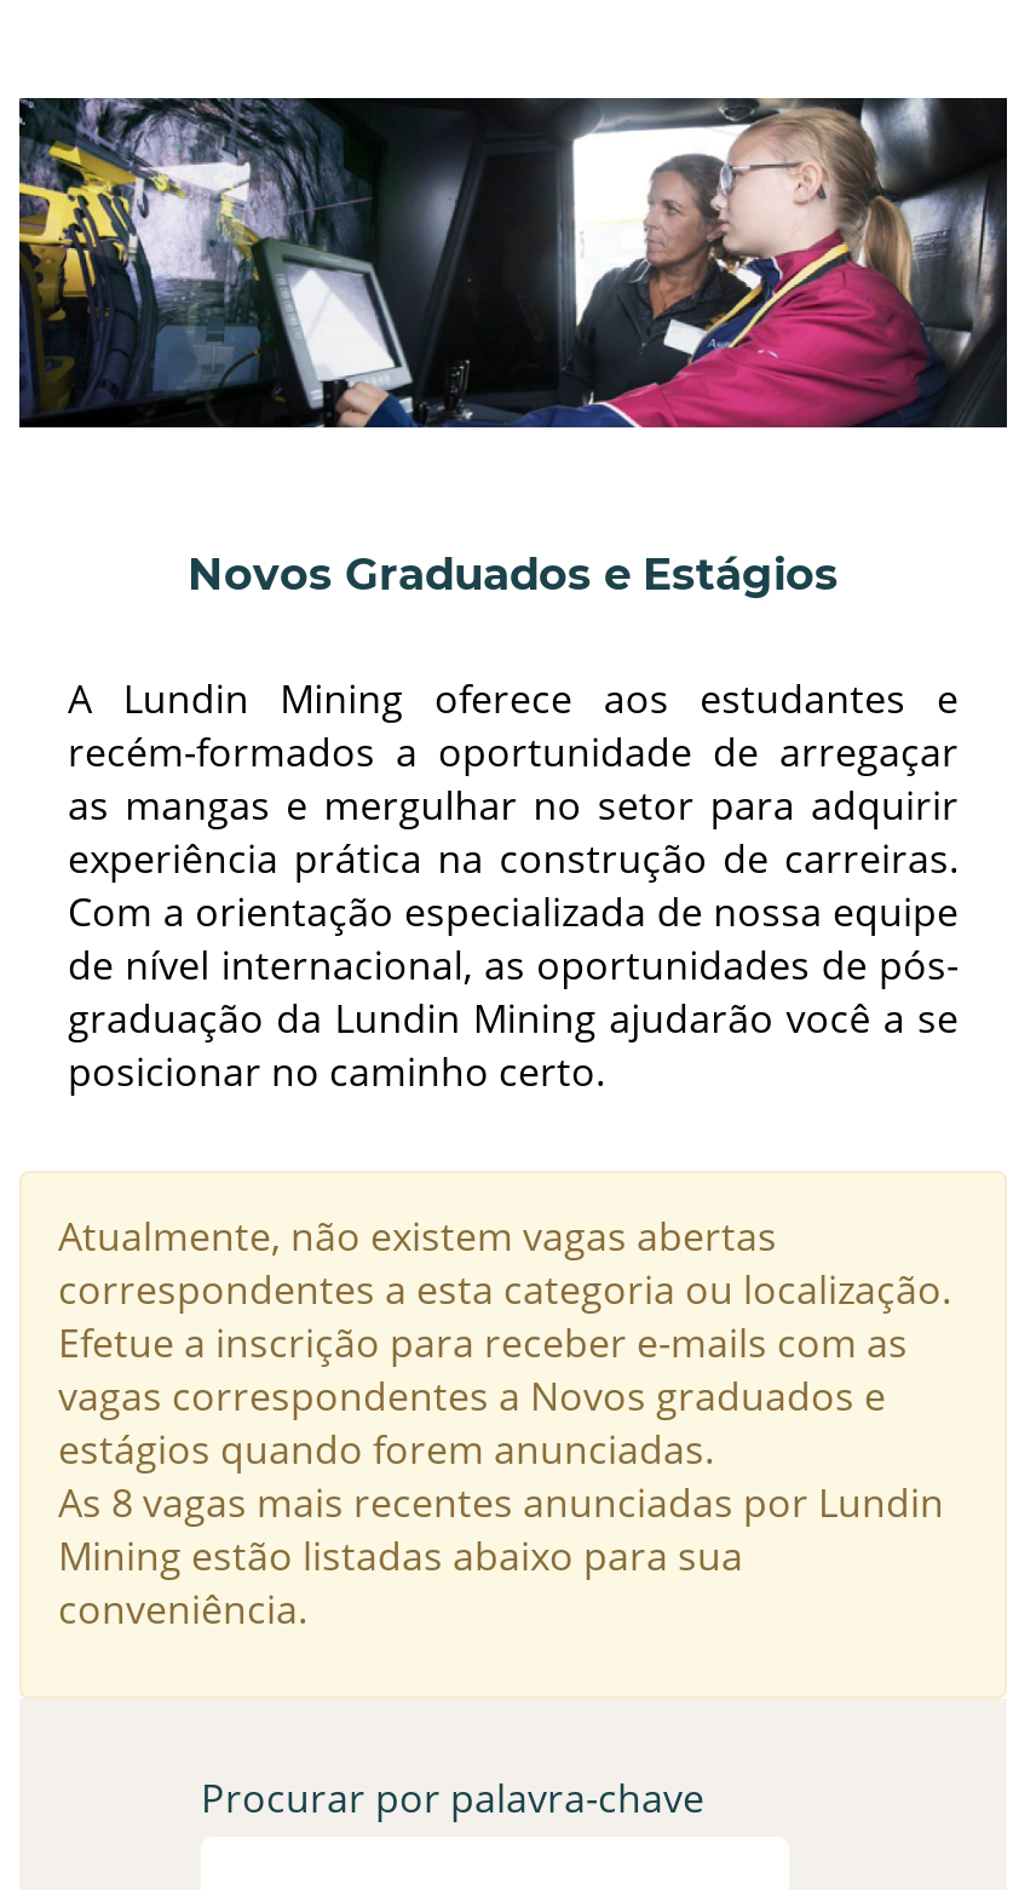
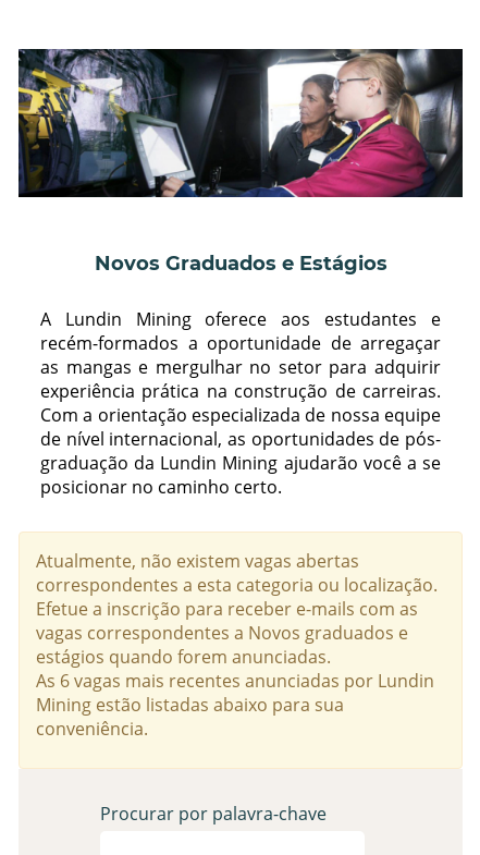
- As 8 vagas mais recentes anunciadas por Lundin
+ As 6 vagas mais recentes anunciadas por Lundin
